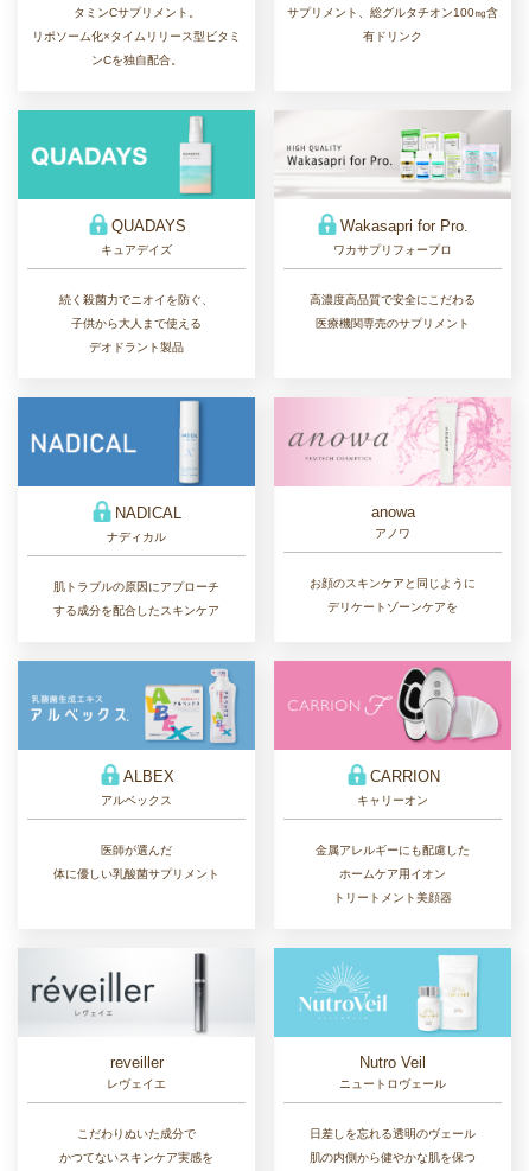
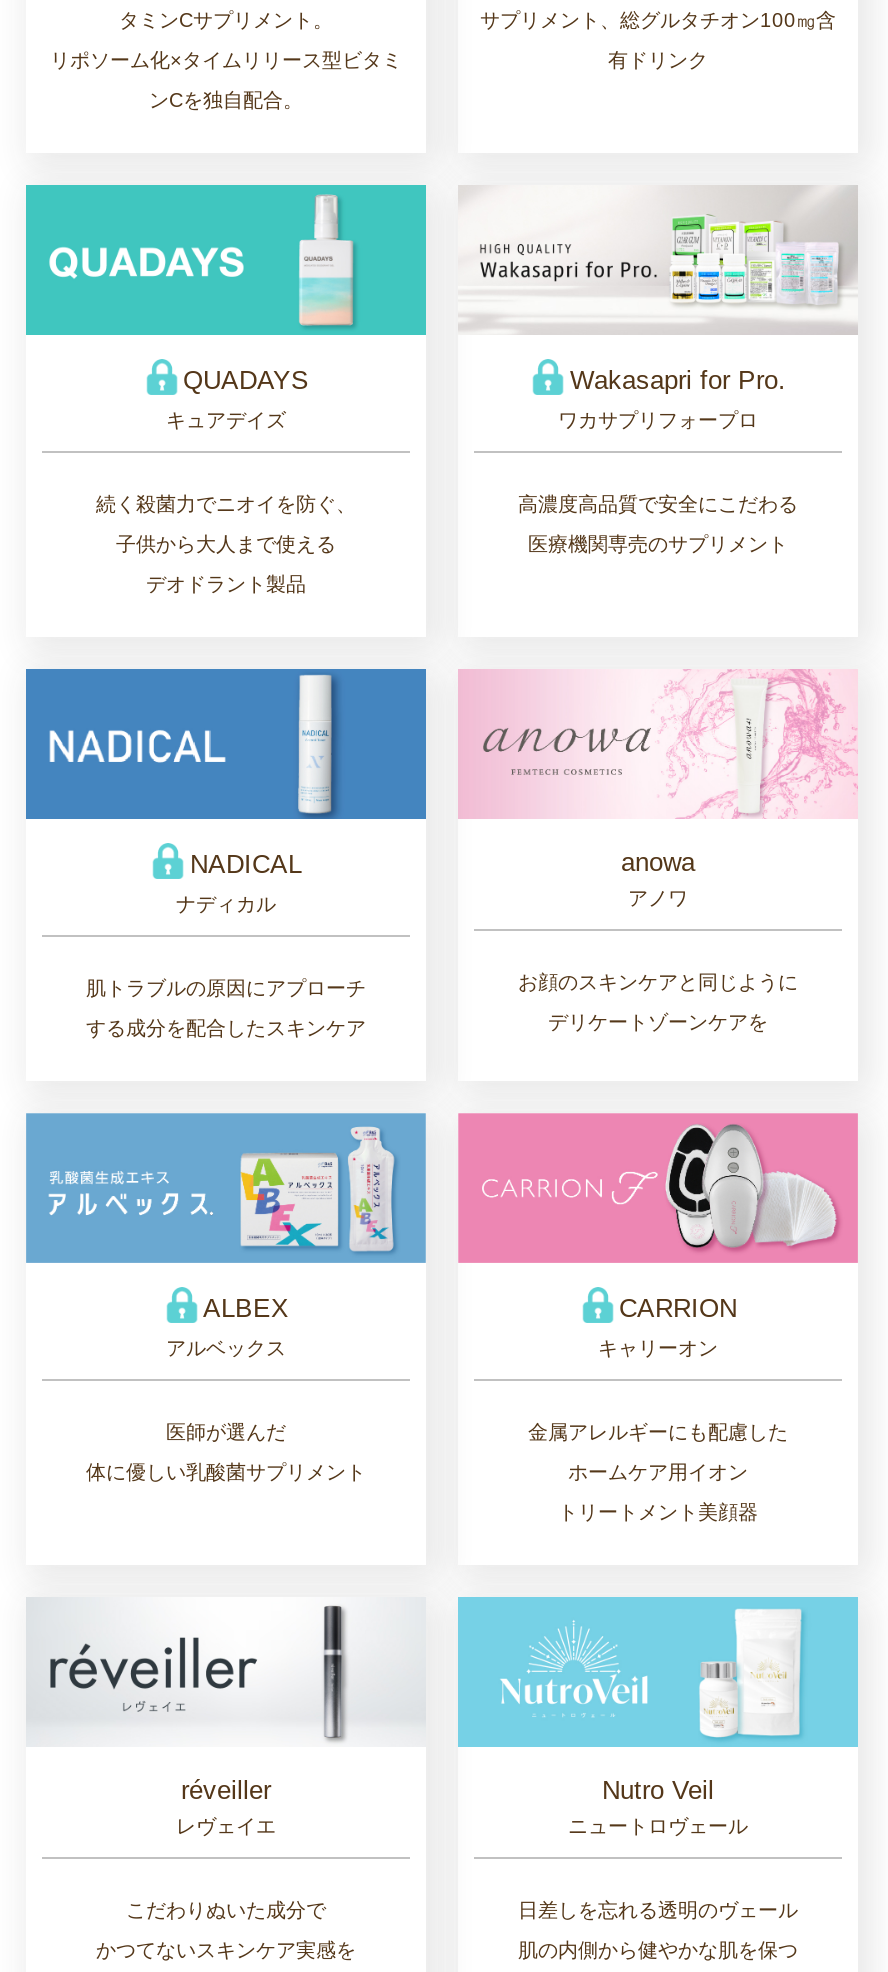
- reveiller
+ réveiller
